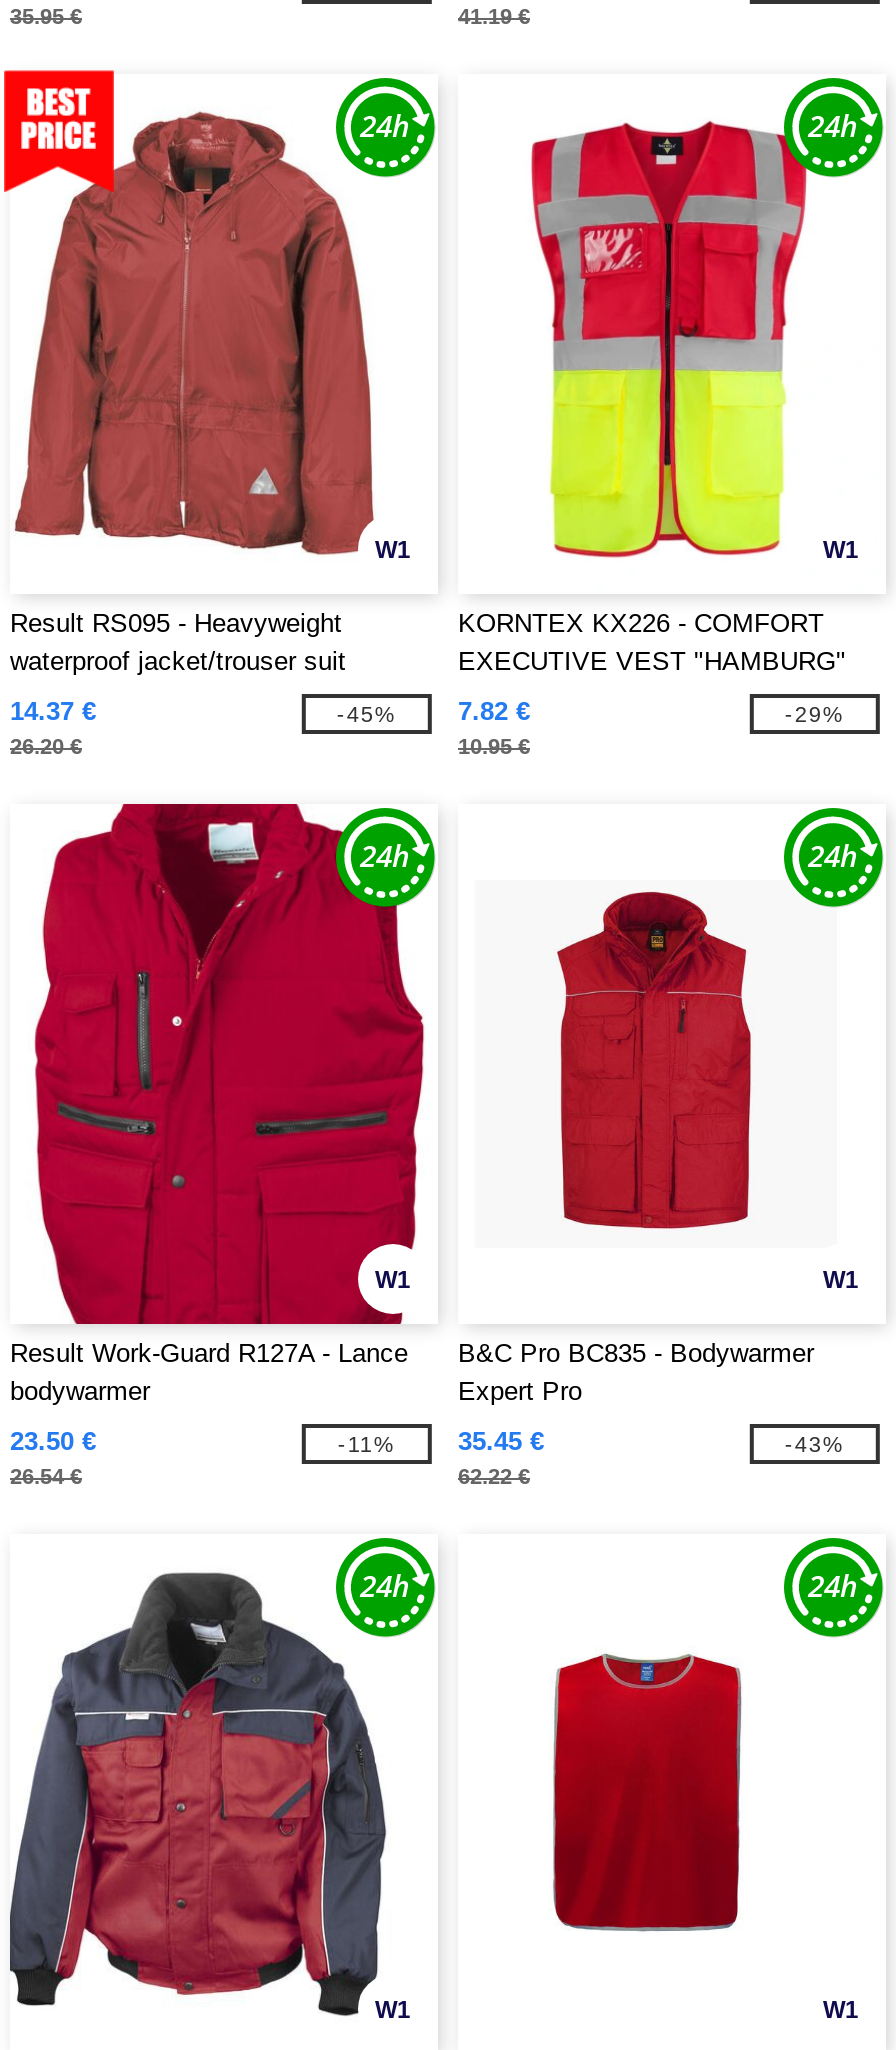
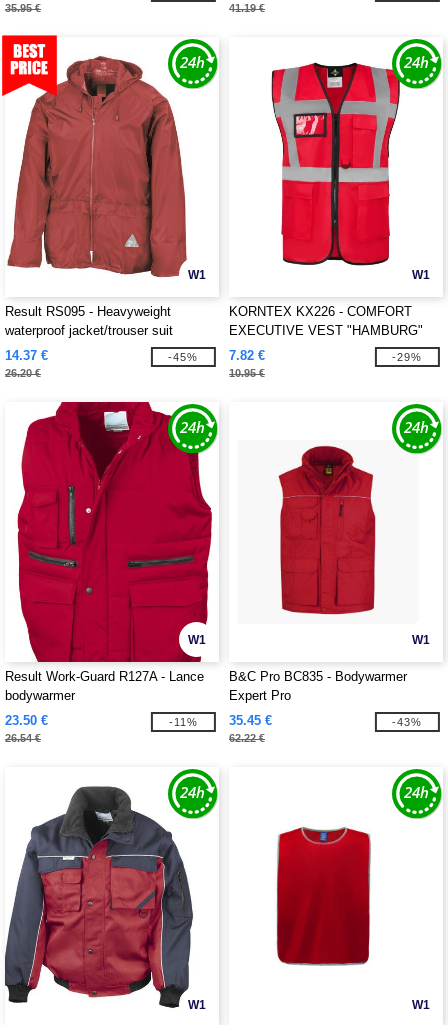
- [image]
+ [image]
